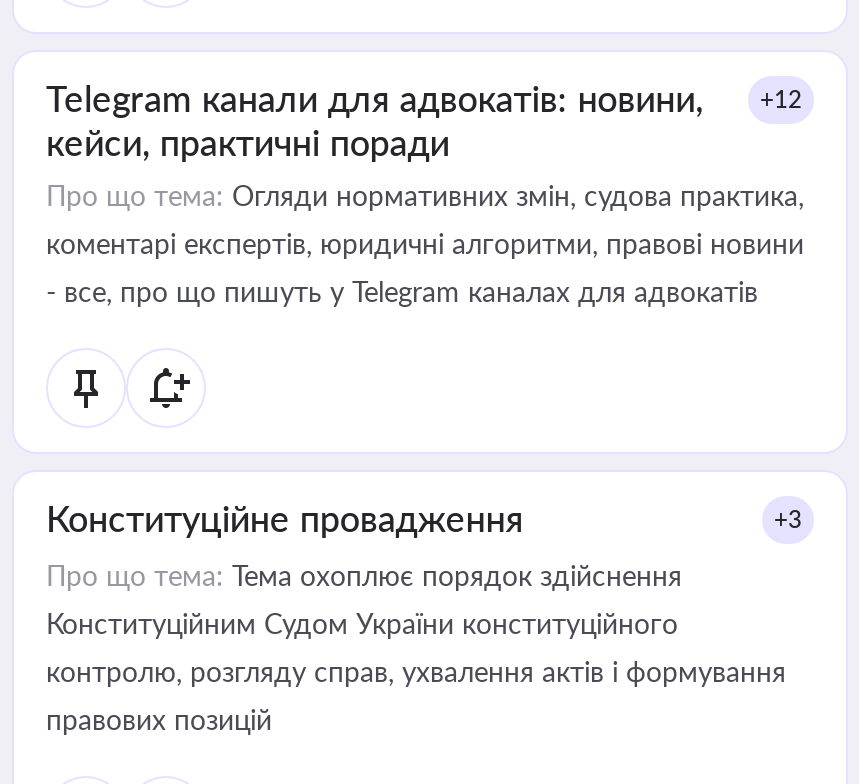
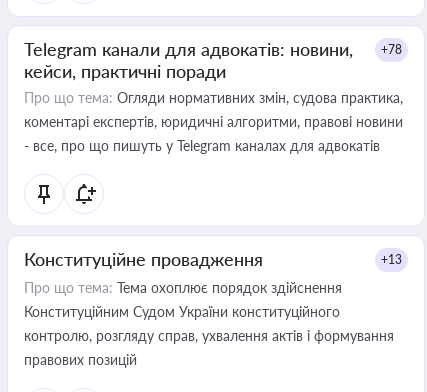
- Telegram канали для адвокатів: новини, +12
+ Telegram канали для адвокатів: новини, +78

- +3
+ +13
